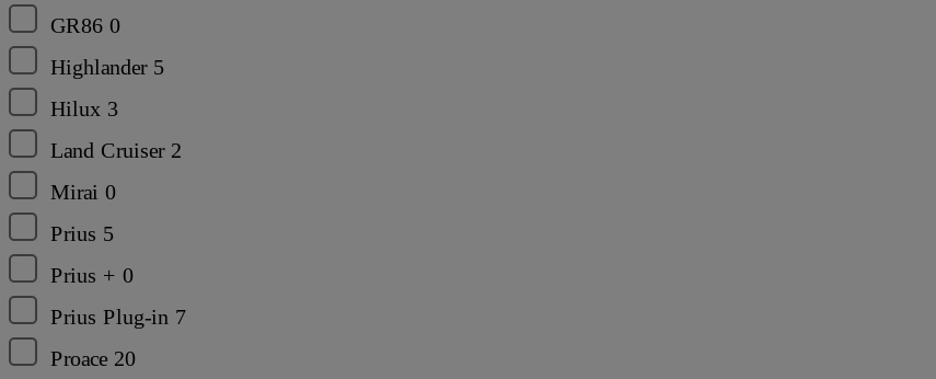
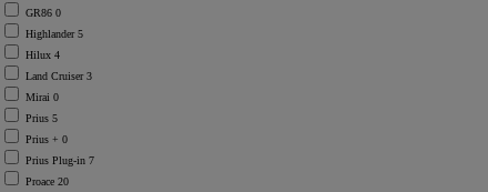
- Hilux 3
+ Hilux 4

- Land Cruiser 2
+ Land Cruiser 3
